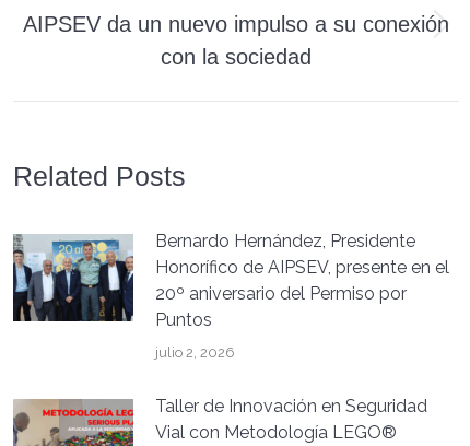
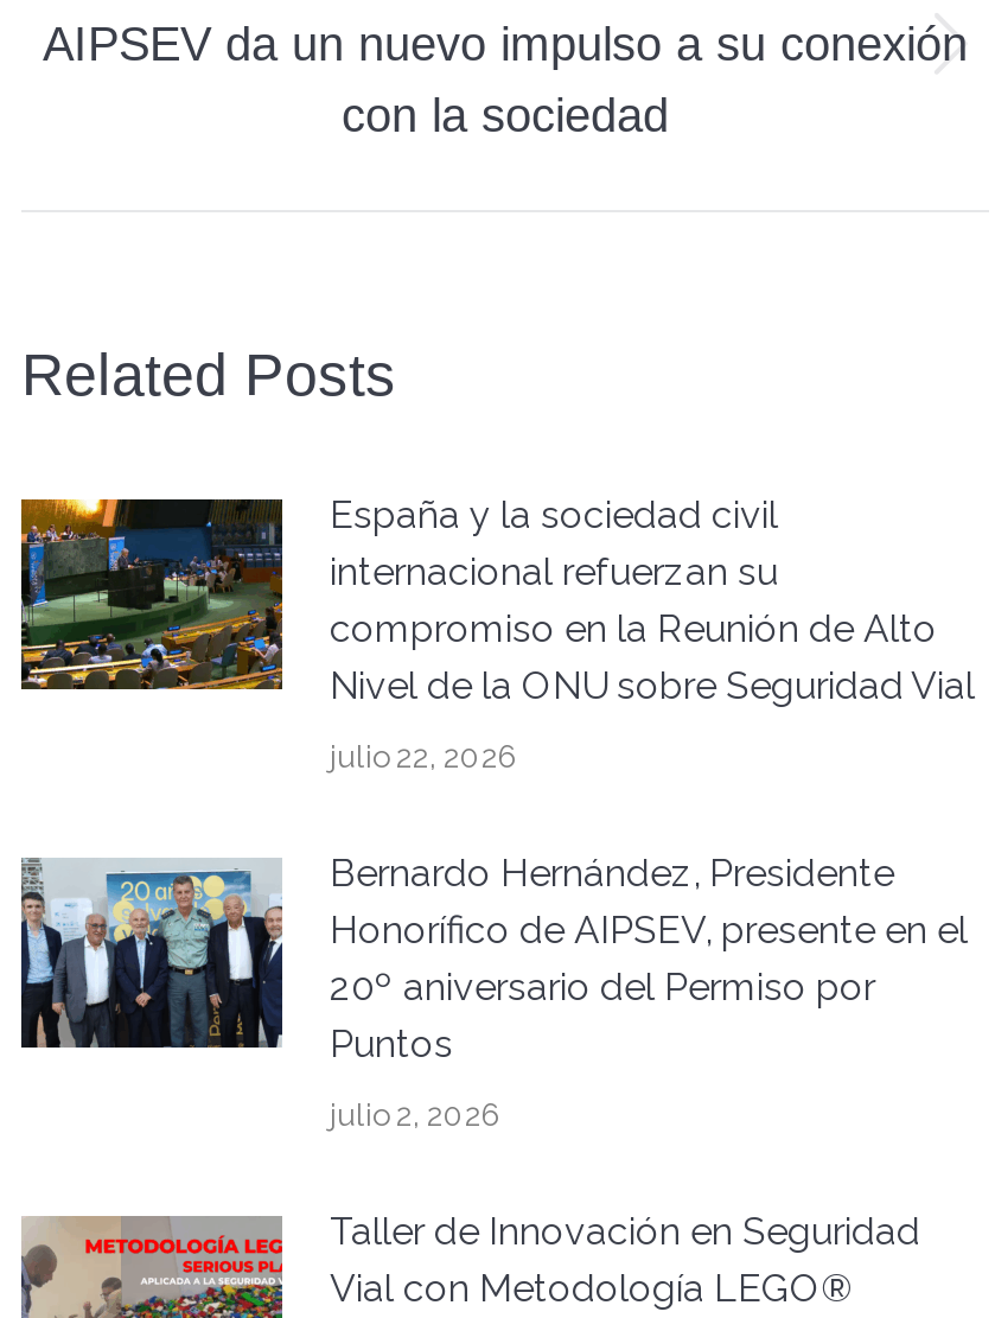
+ [image]
+ España y la sociedad civil
+ internacional refuerzan su
+ compromiso en la Reunión de Alto
+ Nivel de la ONU sobre Seguridad Vial
+ julio 22, 2026
